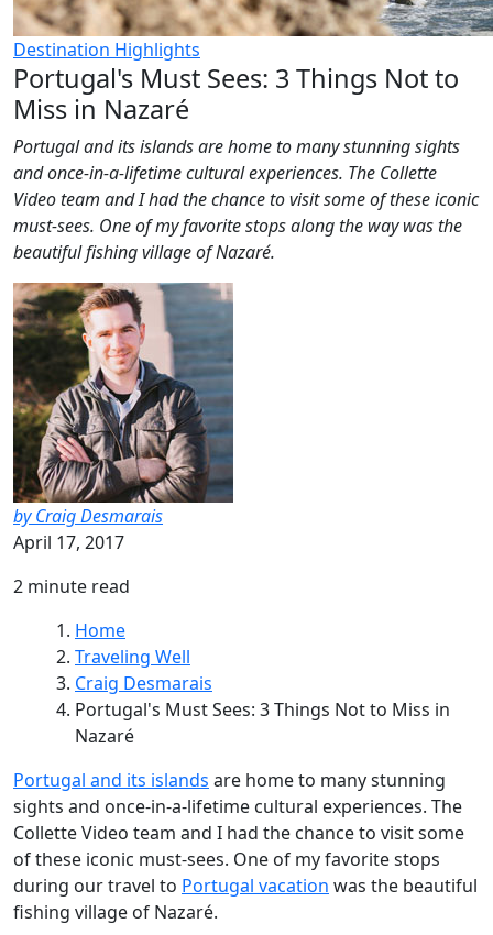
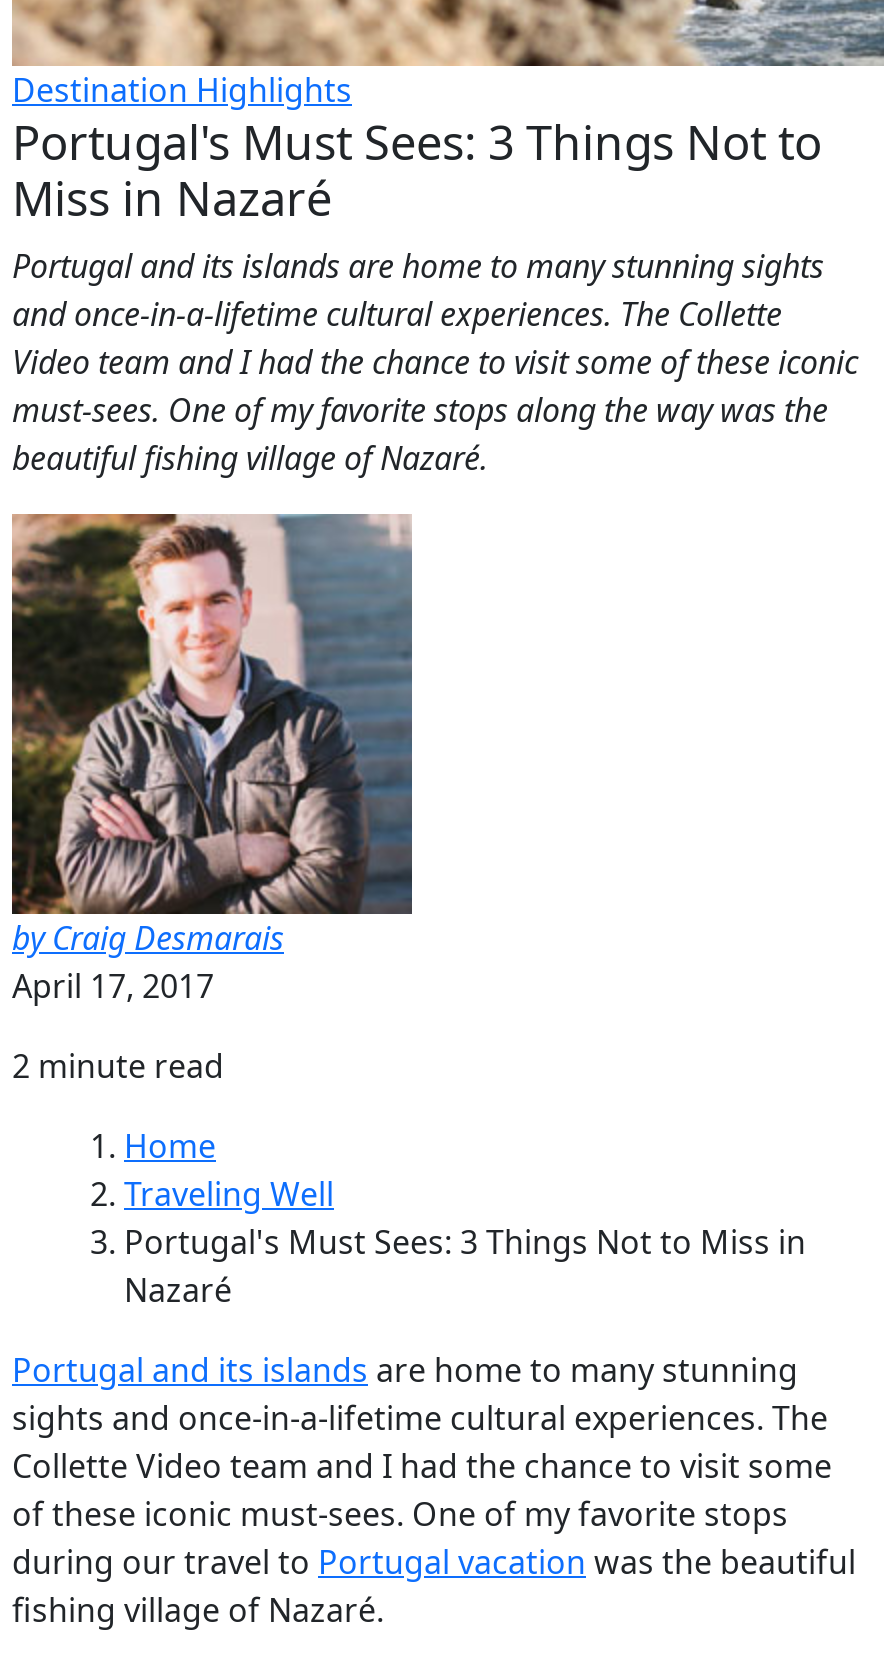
- Craig Desmarais
